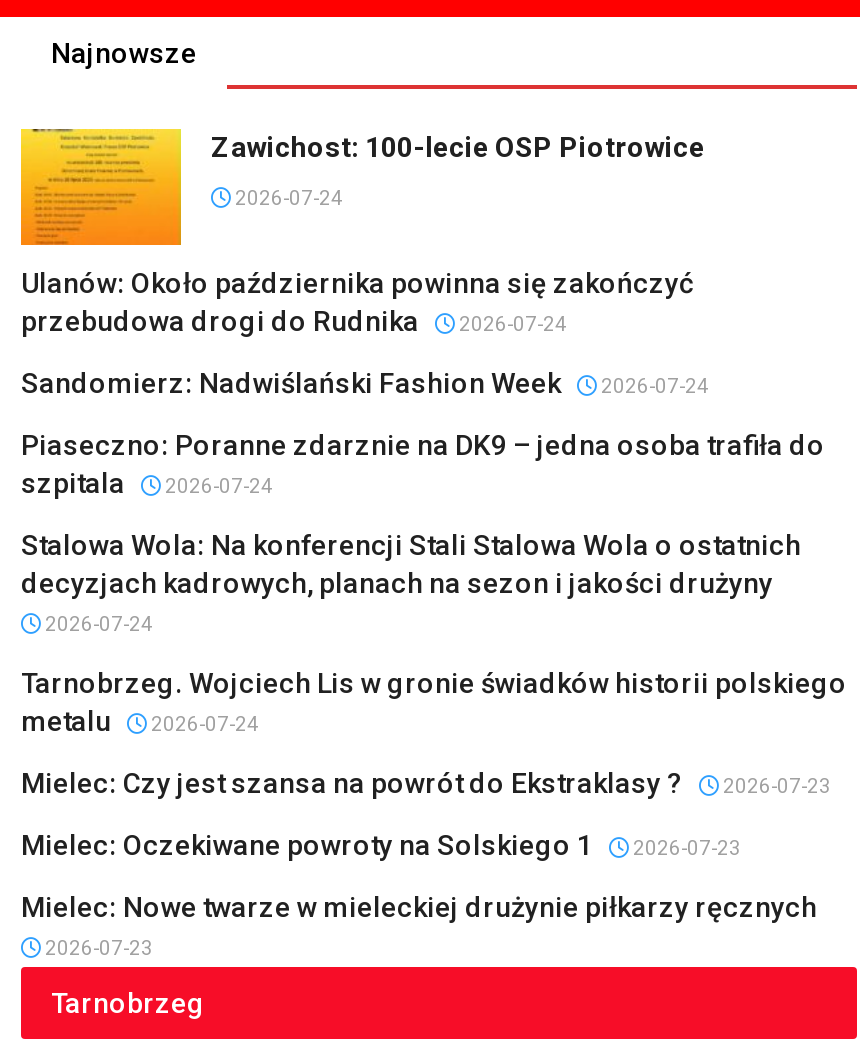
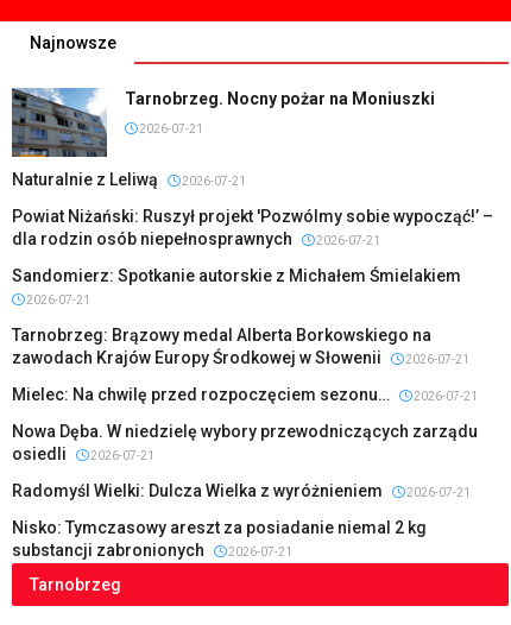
- [image]
- Zawichost: 100-lecie OSP Piotrowice
+ [image]
+ Tarnobrzeg. Nocny pożar na Moniuszki

- 2026-07-24
+ 2026-07-21

- Ulanów: Około października powinna się zakończyć
- przebudowa drogi do Rudnika
- 2026-07-24
+ Naturalnie z Leliwą
+ 2026-07-21

- Sandomierz: Nadwiślański Fashion Week
- 2026-07-24
+ Powiat Niżański: Ruszył projekt 'Pozwólmy sobie wypocząć!’ –
+ dla rodzin osób niepełnosprawnych
+ 2026-07-21

- Piaseczno: Poranne zdarznie na DK9 – jedna osoba trafiła do
- szpitala
- 2026-07-24
+ Sandomierz: Spotkanie autorskie z Michałem Śmielakiem
+ 2026-07-21

- Stalowa Wola: Na konferencji Stali Stalowa Wola o ostatnich
- decyzjach kadrowych, planach na sezon i jakości drużyny
- 2026-07-24
+ Tarnobrzeg: Brązowy medal Alberta Borkowskiego na
+ zawodach Krajów Europy Środkowej w Słowenii
+ 2026-07-21

- Tarnobrzeg. Wojciech Lis w gronie świadków historii polskiego
- metalu
- 2026-07-24
+ Mielec: Na chwilę przed rozpoczęciem sezonu…
+ 2026-07-21

- Mielec: Czy jest szansa na powrót do Ekstraklasy ?
- 2026-07-23
+ Nowa Dęba. W niedzielę wybory przewodniczących zarządu
+ osiedli
+ 2026-07-21

- Mielec: Oczekiwane powroty na Solskiego 1
- 2026-07-23
+ Radomyśl Wielki: Dulcza Wielka z wyróżnieniem
+ 2026-07-21

- Mielec: Nowe twarze w mieleckiej drużynie piłkarzy ręcznych
- 2026-07-23
+ Nisko: Tymczasowy areszt za posiadanie niemal 2 kg
+ substancji zabronionych
+ 2026-07-21
